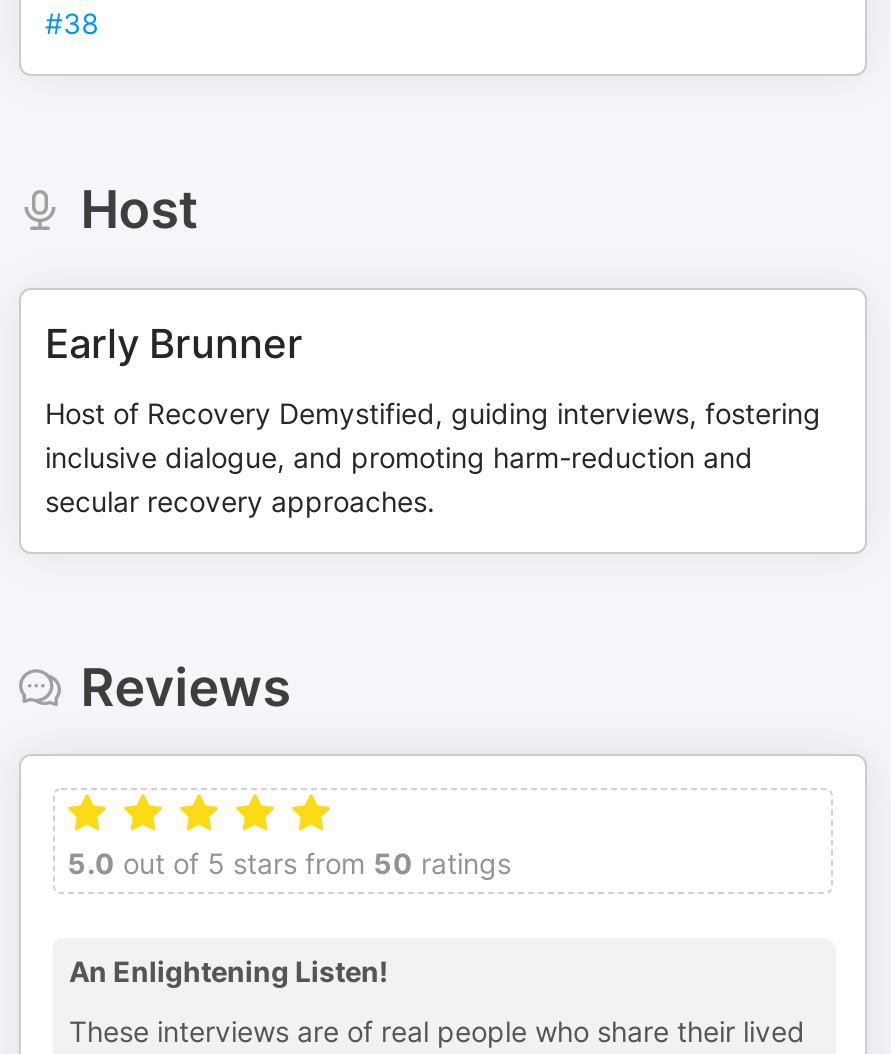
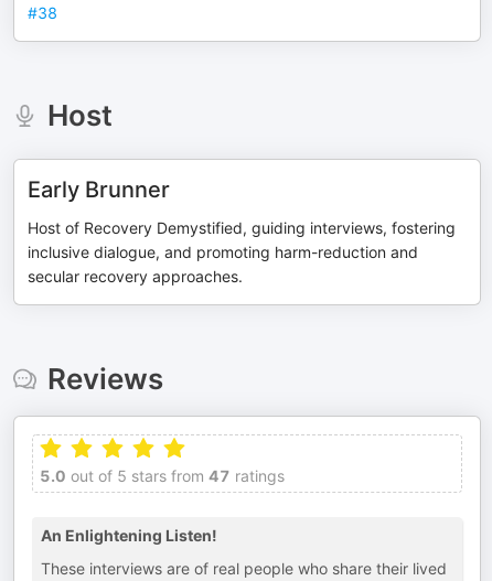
- 5.0 out of 5 stars from 50 ratings
+ 5.0 out of 5 stars from 47 ratings
